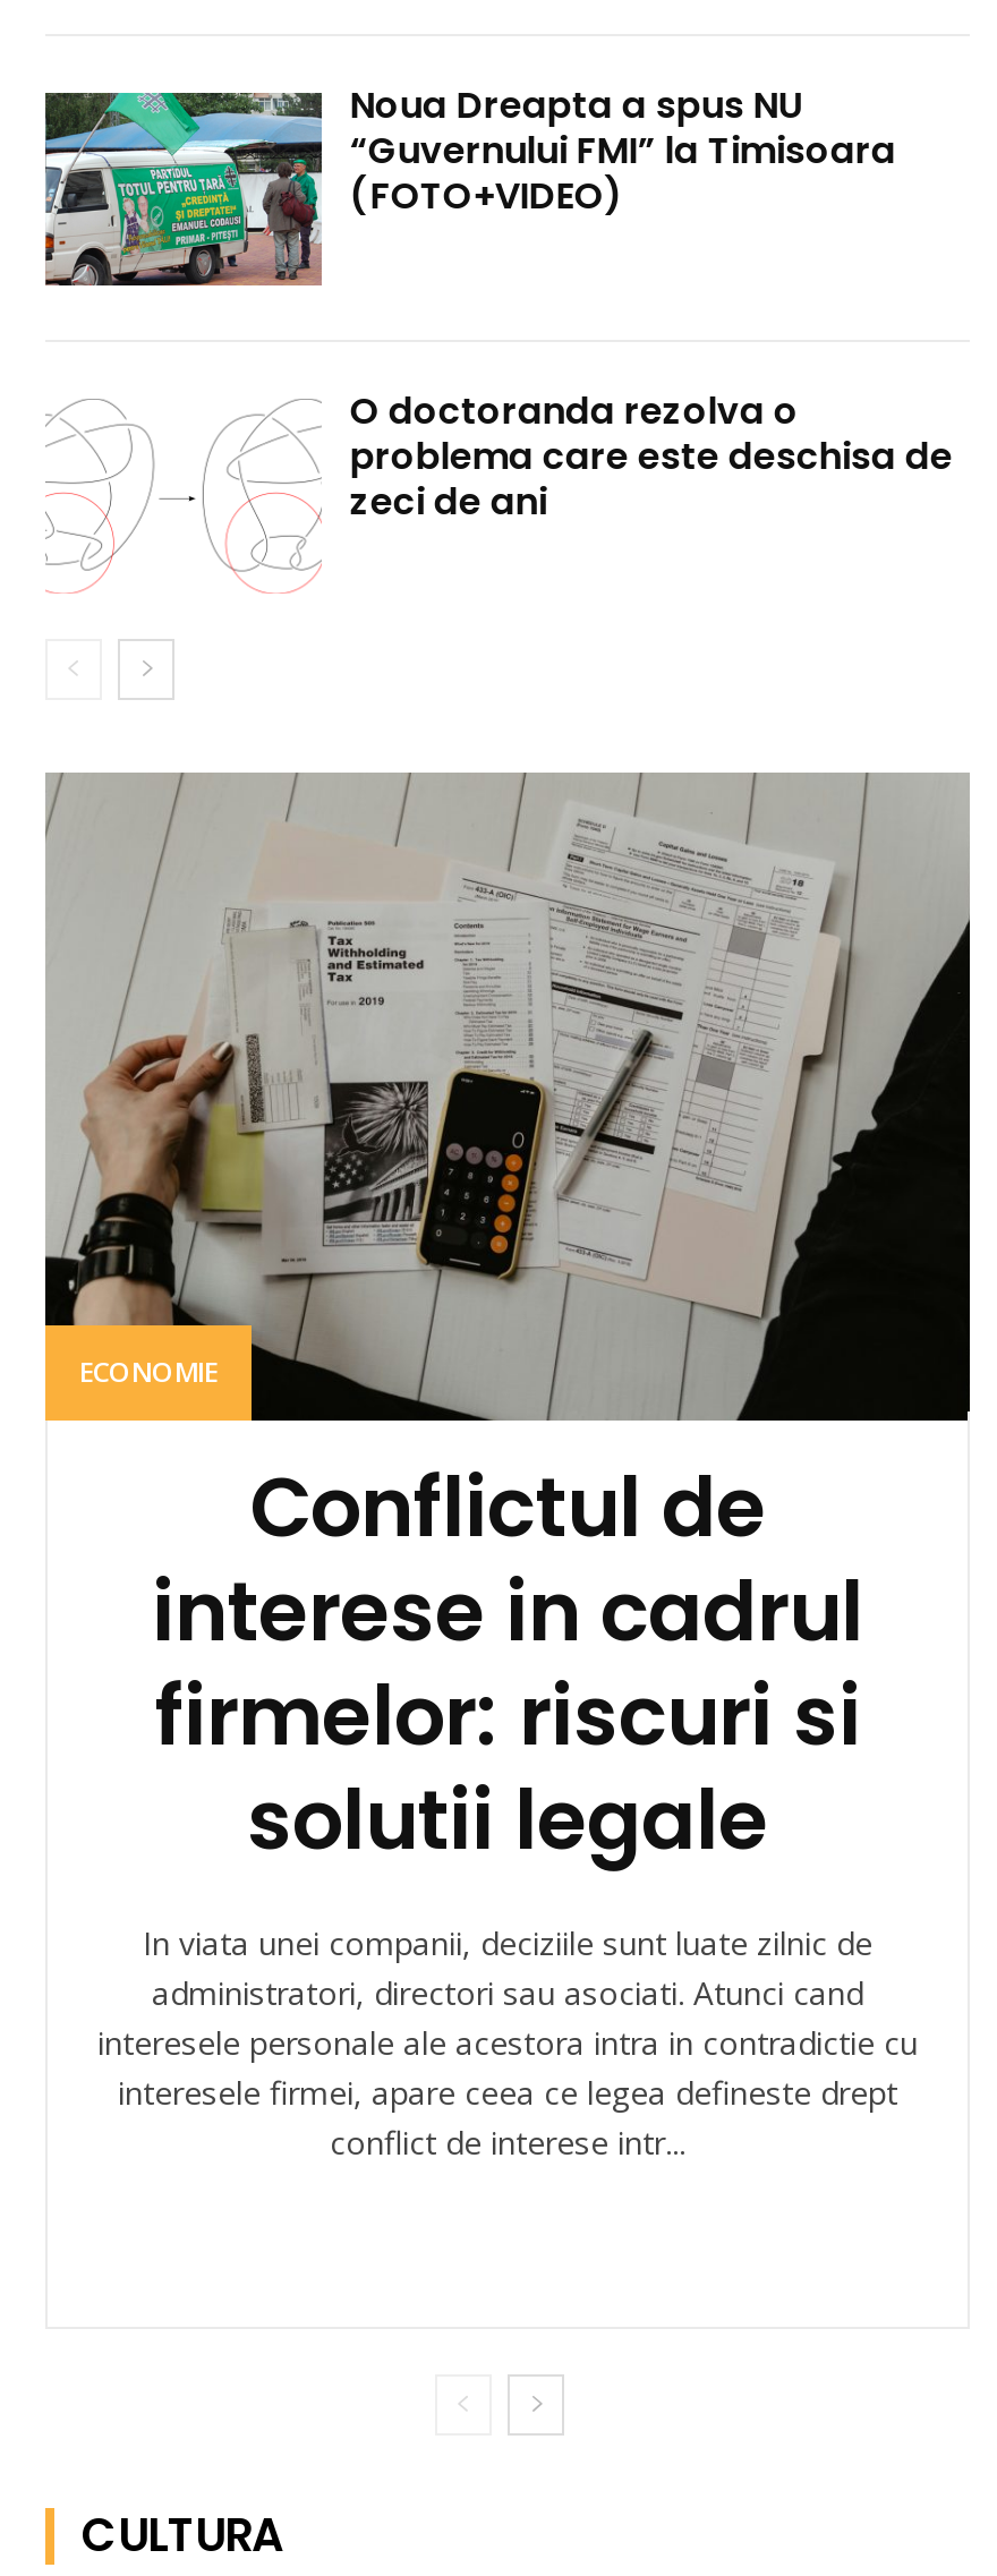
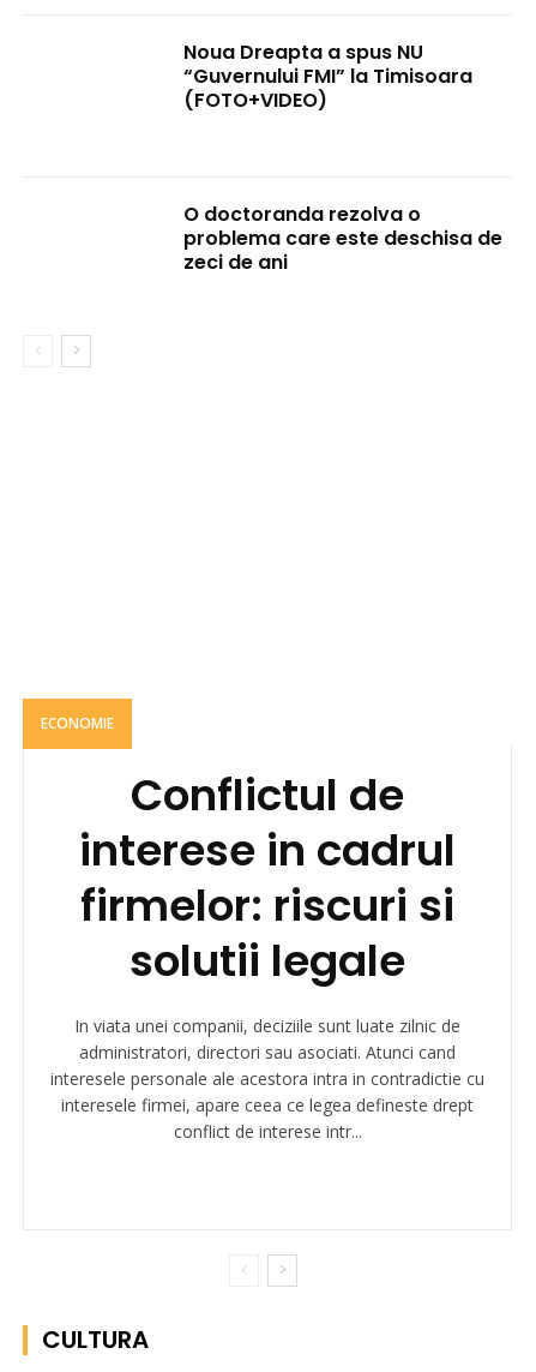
- [image]

- [image]
